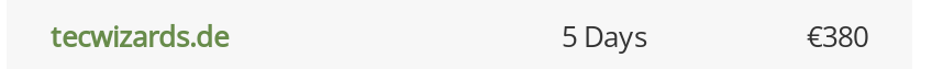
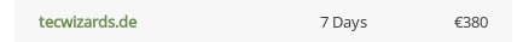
- 5 Days
+ 7 Days
